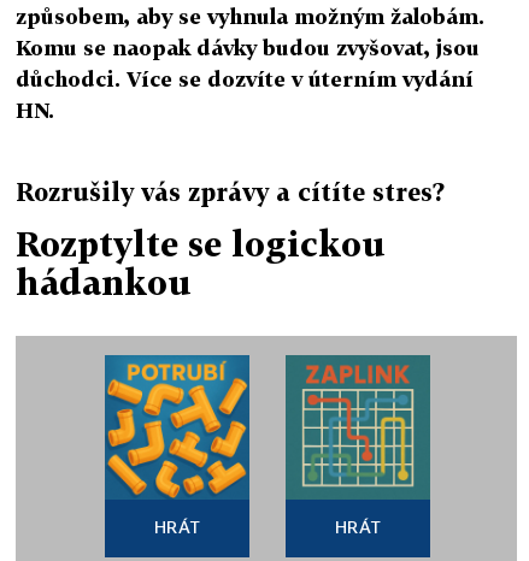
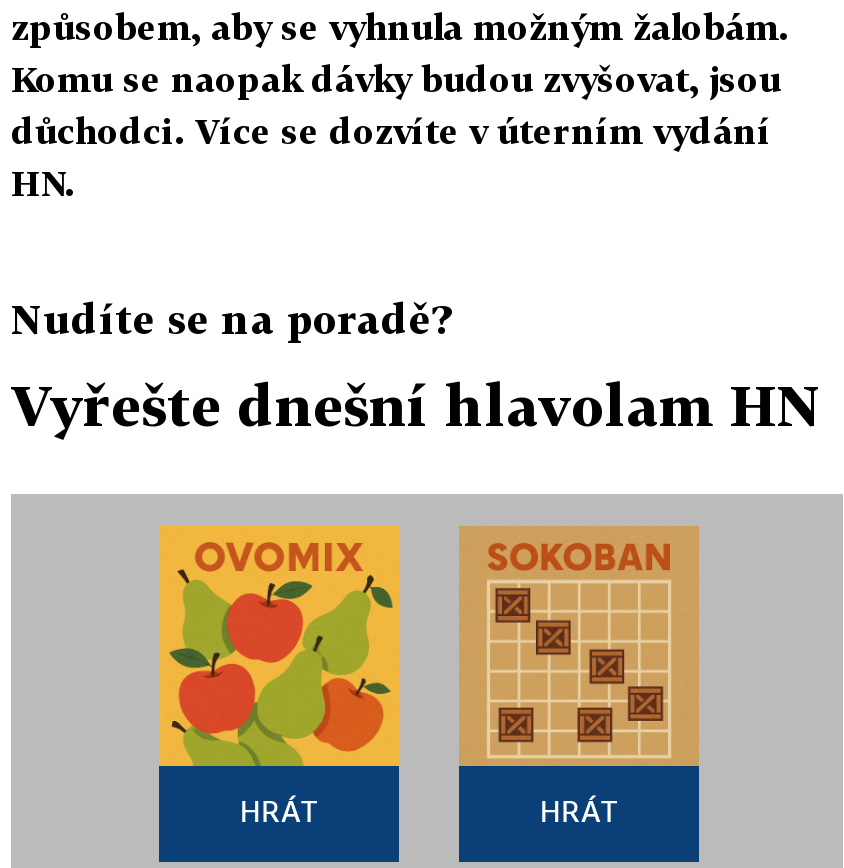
- Rozrušily vás zprávy a cítíte stres?
+ Nudíte se na poradě?

- Rozptylte se logickou
- hádankou
+ Vyřešte dnešní hlavolam HN

- [image]
+ [image]

- [image]
+ [image]
